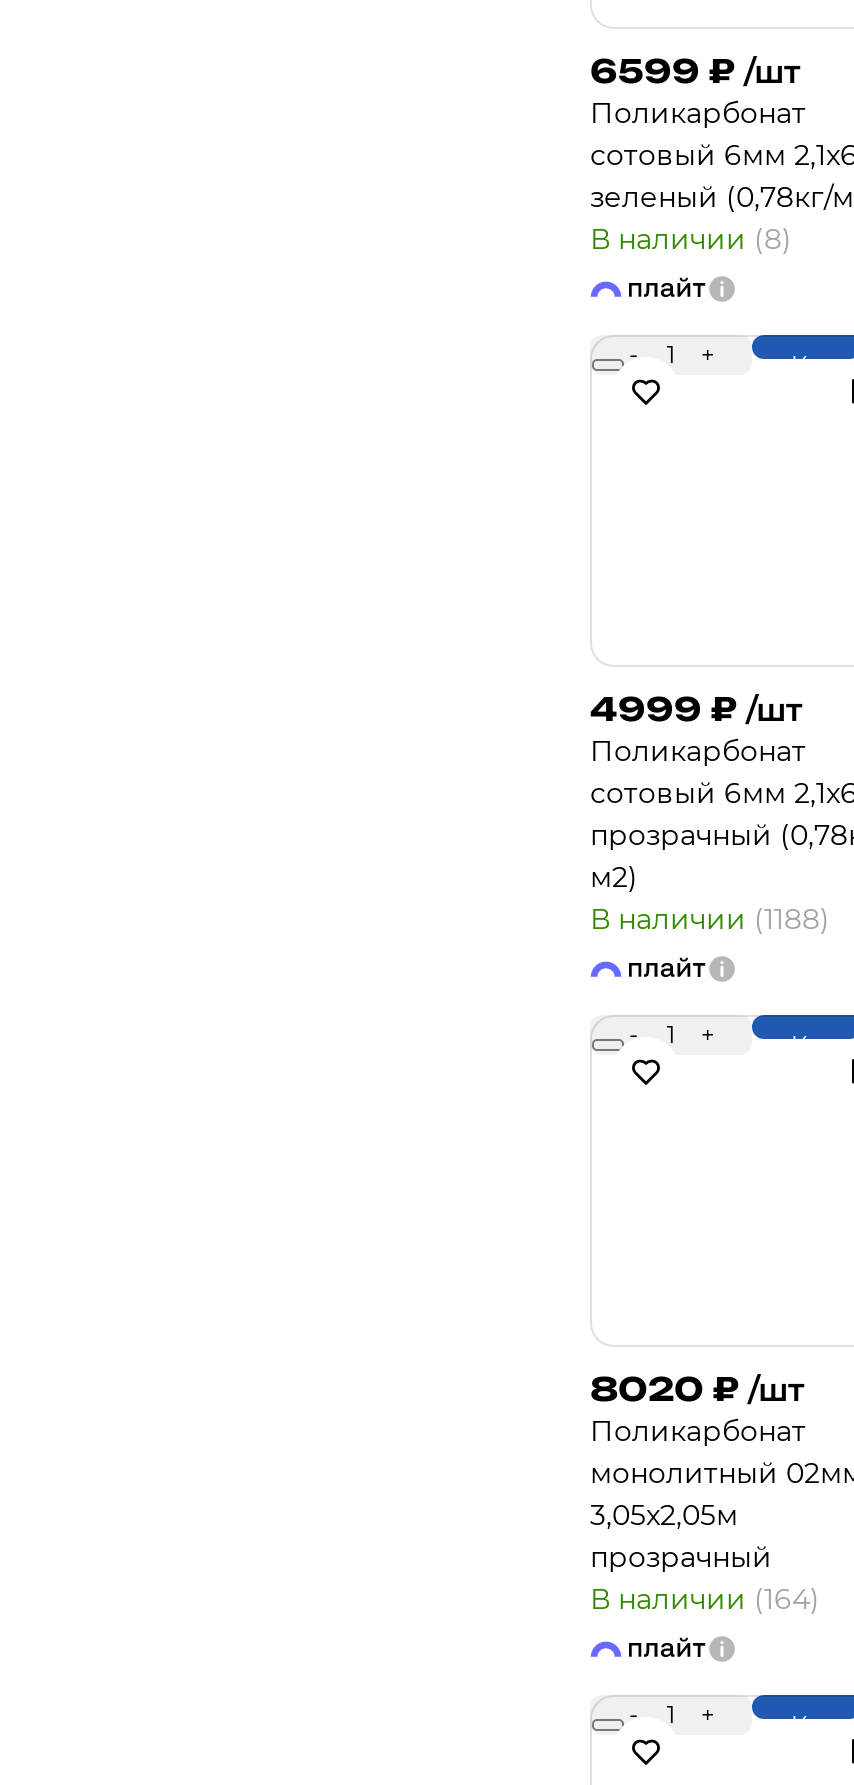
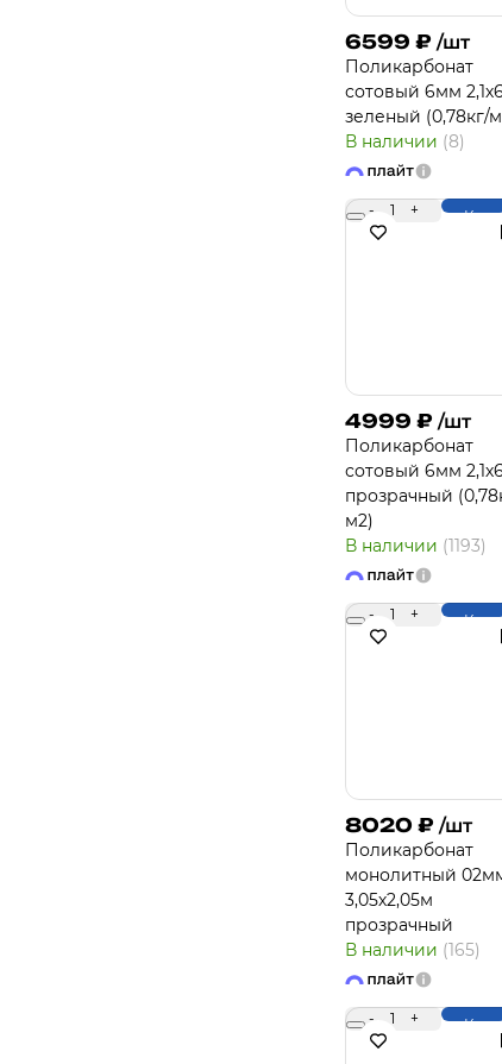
- В наличии (1188)
+ В наличии (1193)

- В наличии (164)
+ В наличии (165)
